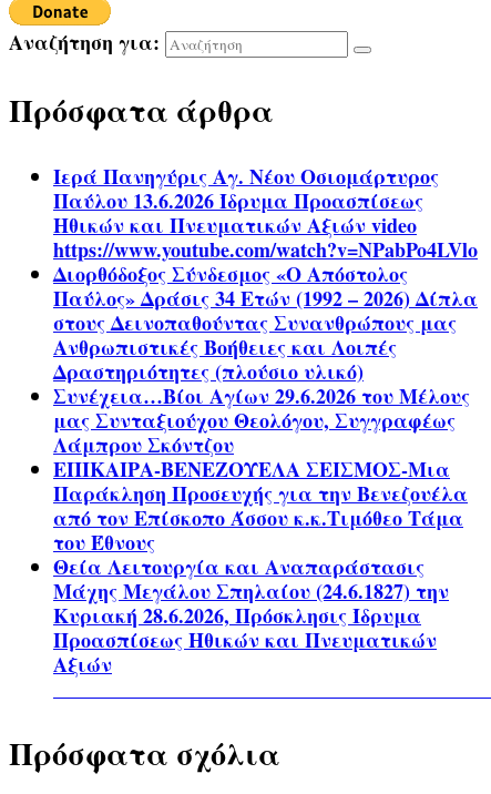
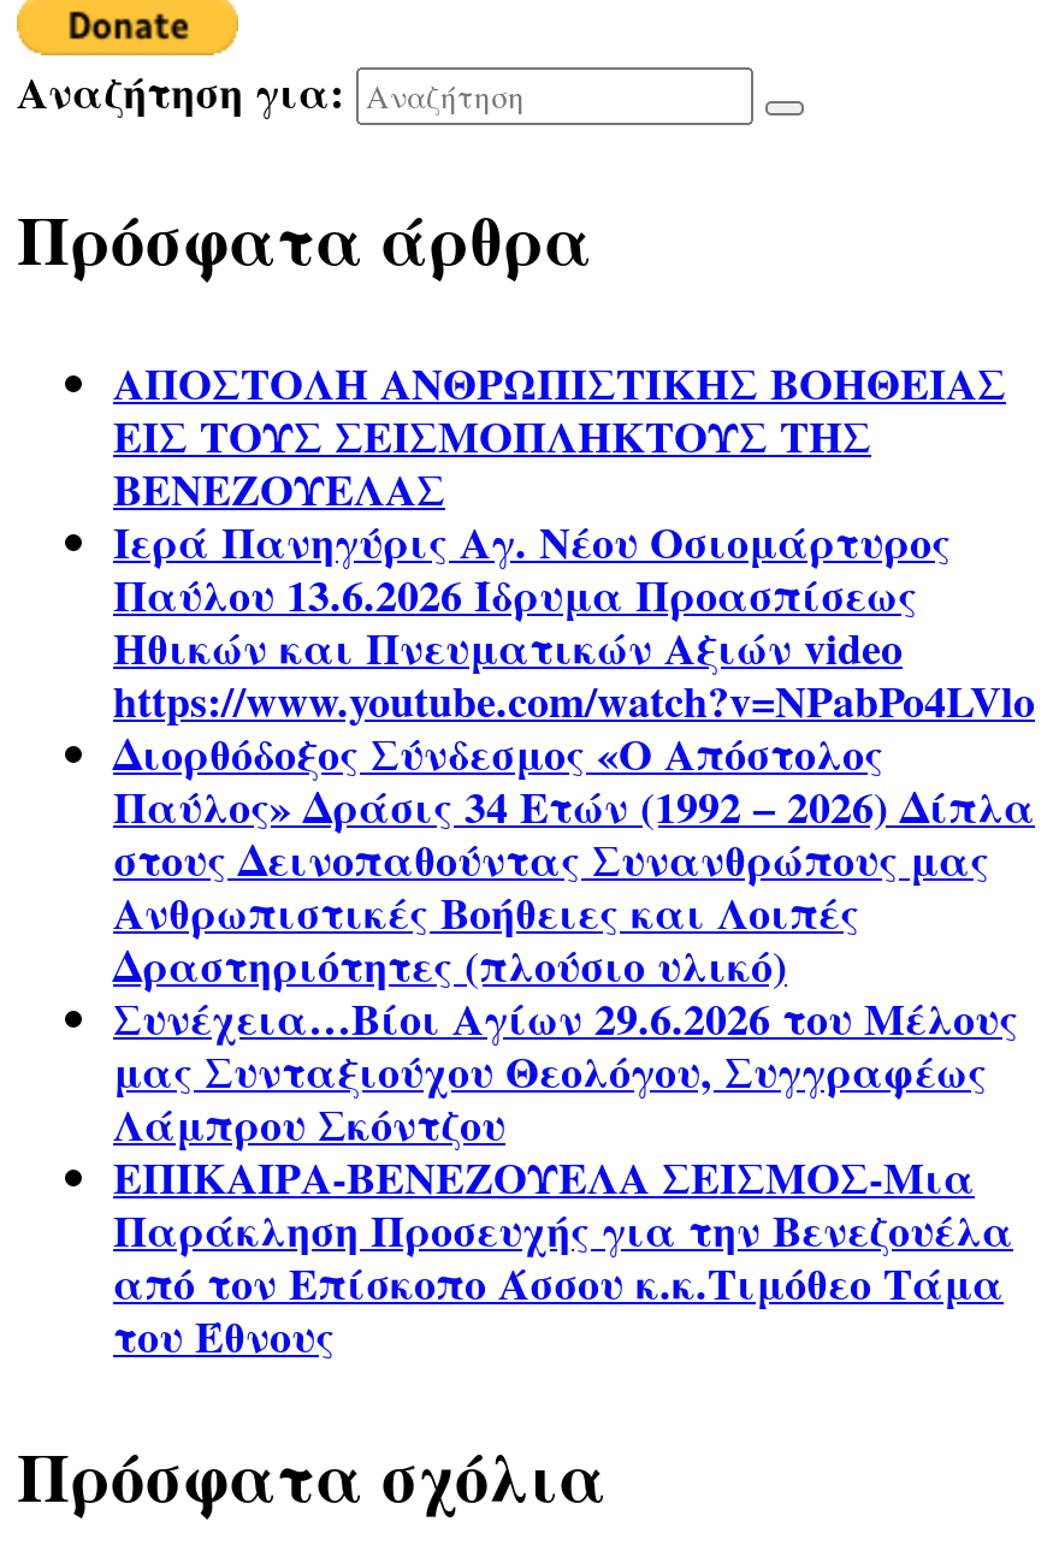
+ ΑΠΟΣΤΟΛΗ ΑΝΘΡΩΠΙΣΤΙΚΗΣ ΒΟΗΘΕΙΑΣ
+ ΕΙΣ ΤΟΥΣ ΣΕΙΣΜΟΠΛΗΚΤΟΥΣ ΤΗΣ
+ ΒΕΝΕΖΟΥΕΛΑΣ

moved down: Ιερά Πανηγύρις Αγ. Νέου Οσιομάρτυρος | Παύλου 13.6.2026 Ίδρυμα Προασπίσεως | Ηθικών και Πνευματικών Αξιών video | ... | από τον Επίσκοπο Άσσου κ.κ.Τιμόθεο Τάμα | του Έθνους

- Θεία Λειτουργία και Αναπαράστασις
- Μάχης Μεγάλου Σπηλαίου (24.6.1827) την
- Κυριακή 28.6.2026, Πρόσκλησις Ίδρυμα
- Προασπίσεως Ηθικών και Πνευματικών
- Αξιών
